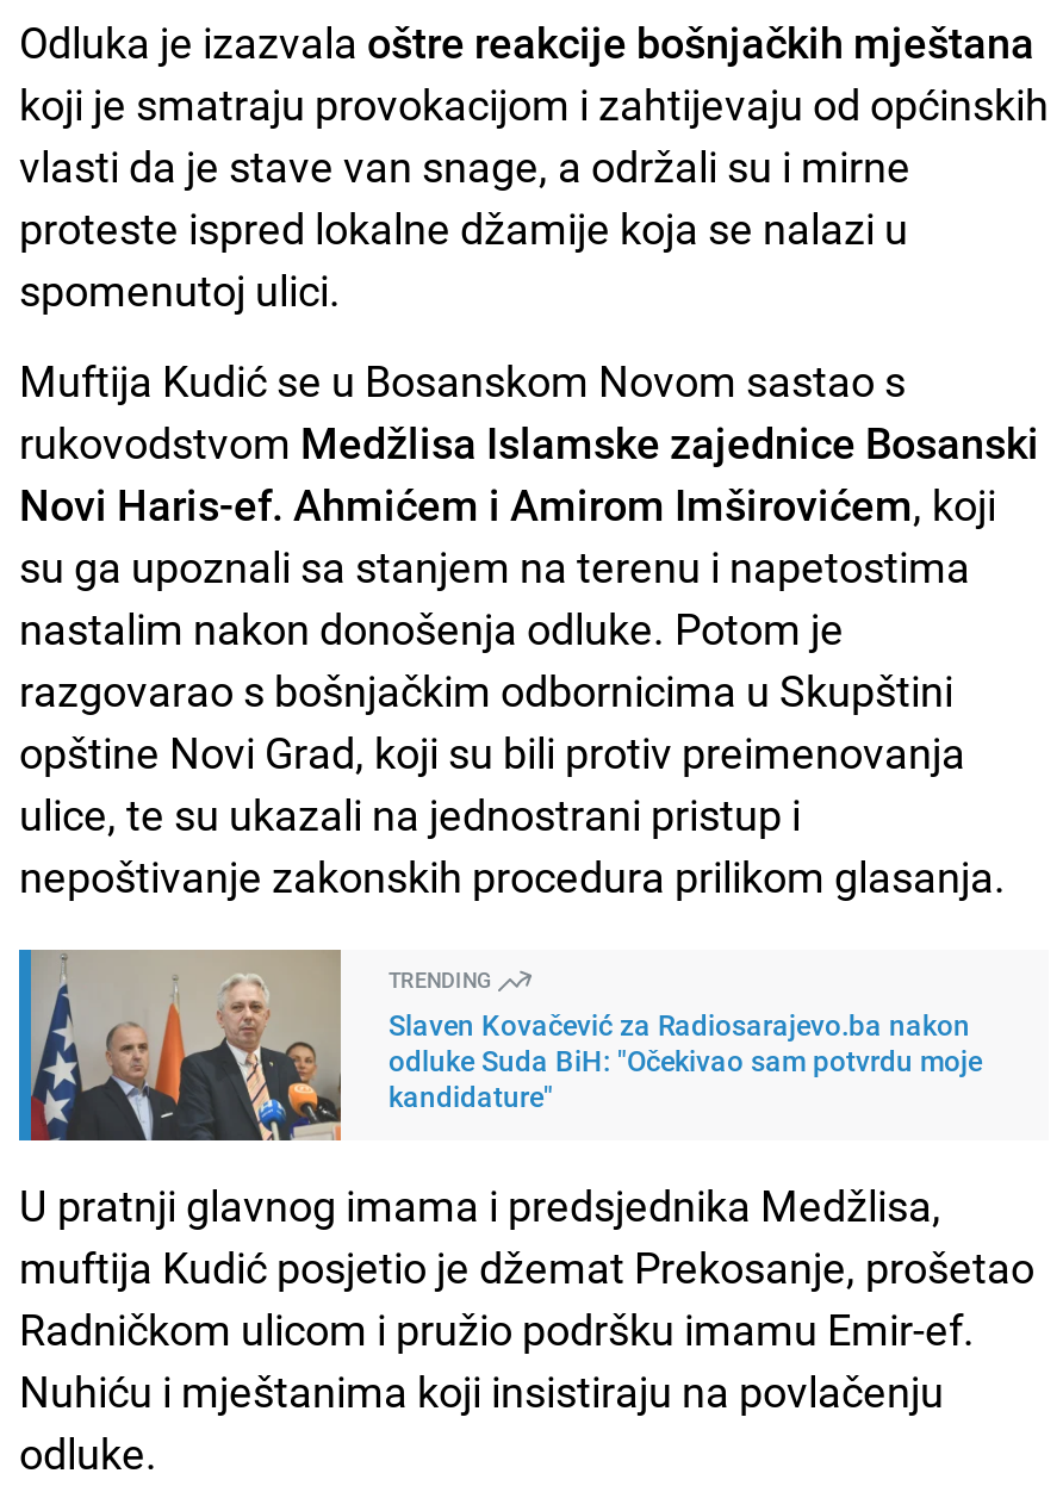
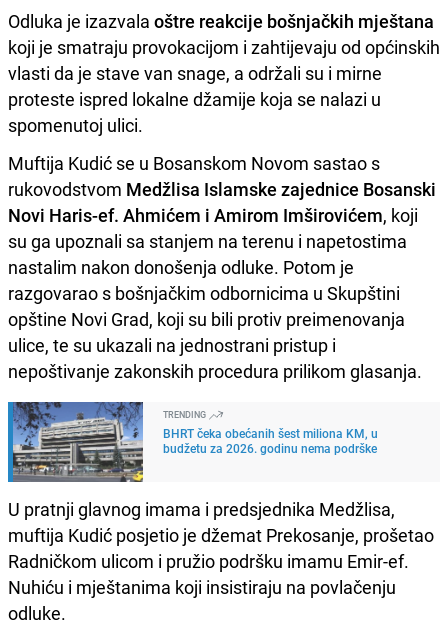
- [image]
- Slaven Kovačević za Radiosarajevo.ba nakon
- odluke Suda BiH: "Očekivao sam potvrdu moje
- kandidature"
+ [image]
+ BHRT čeka obećanih šest miliona KM, u
+ budžetu za 2026. godinu nema podrške
